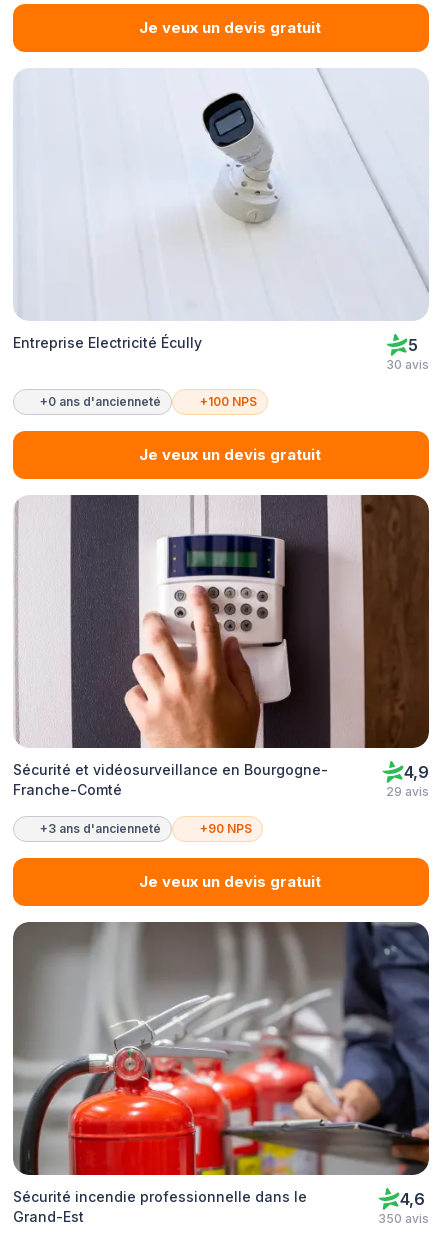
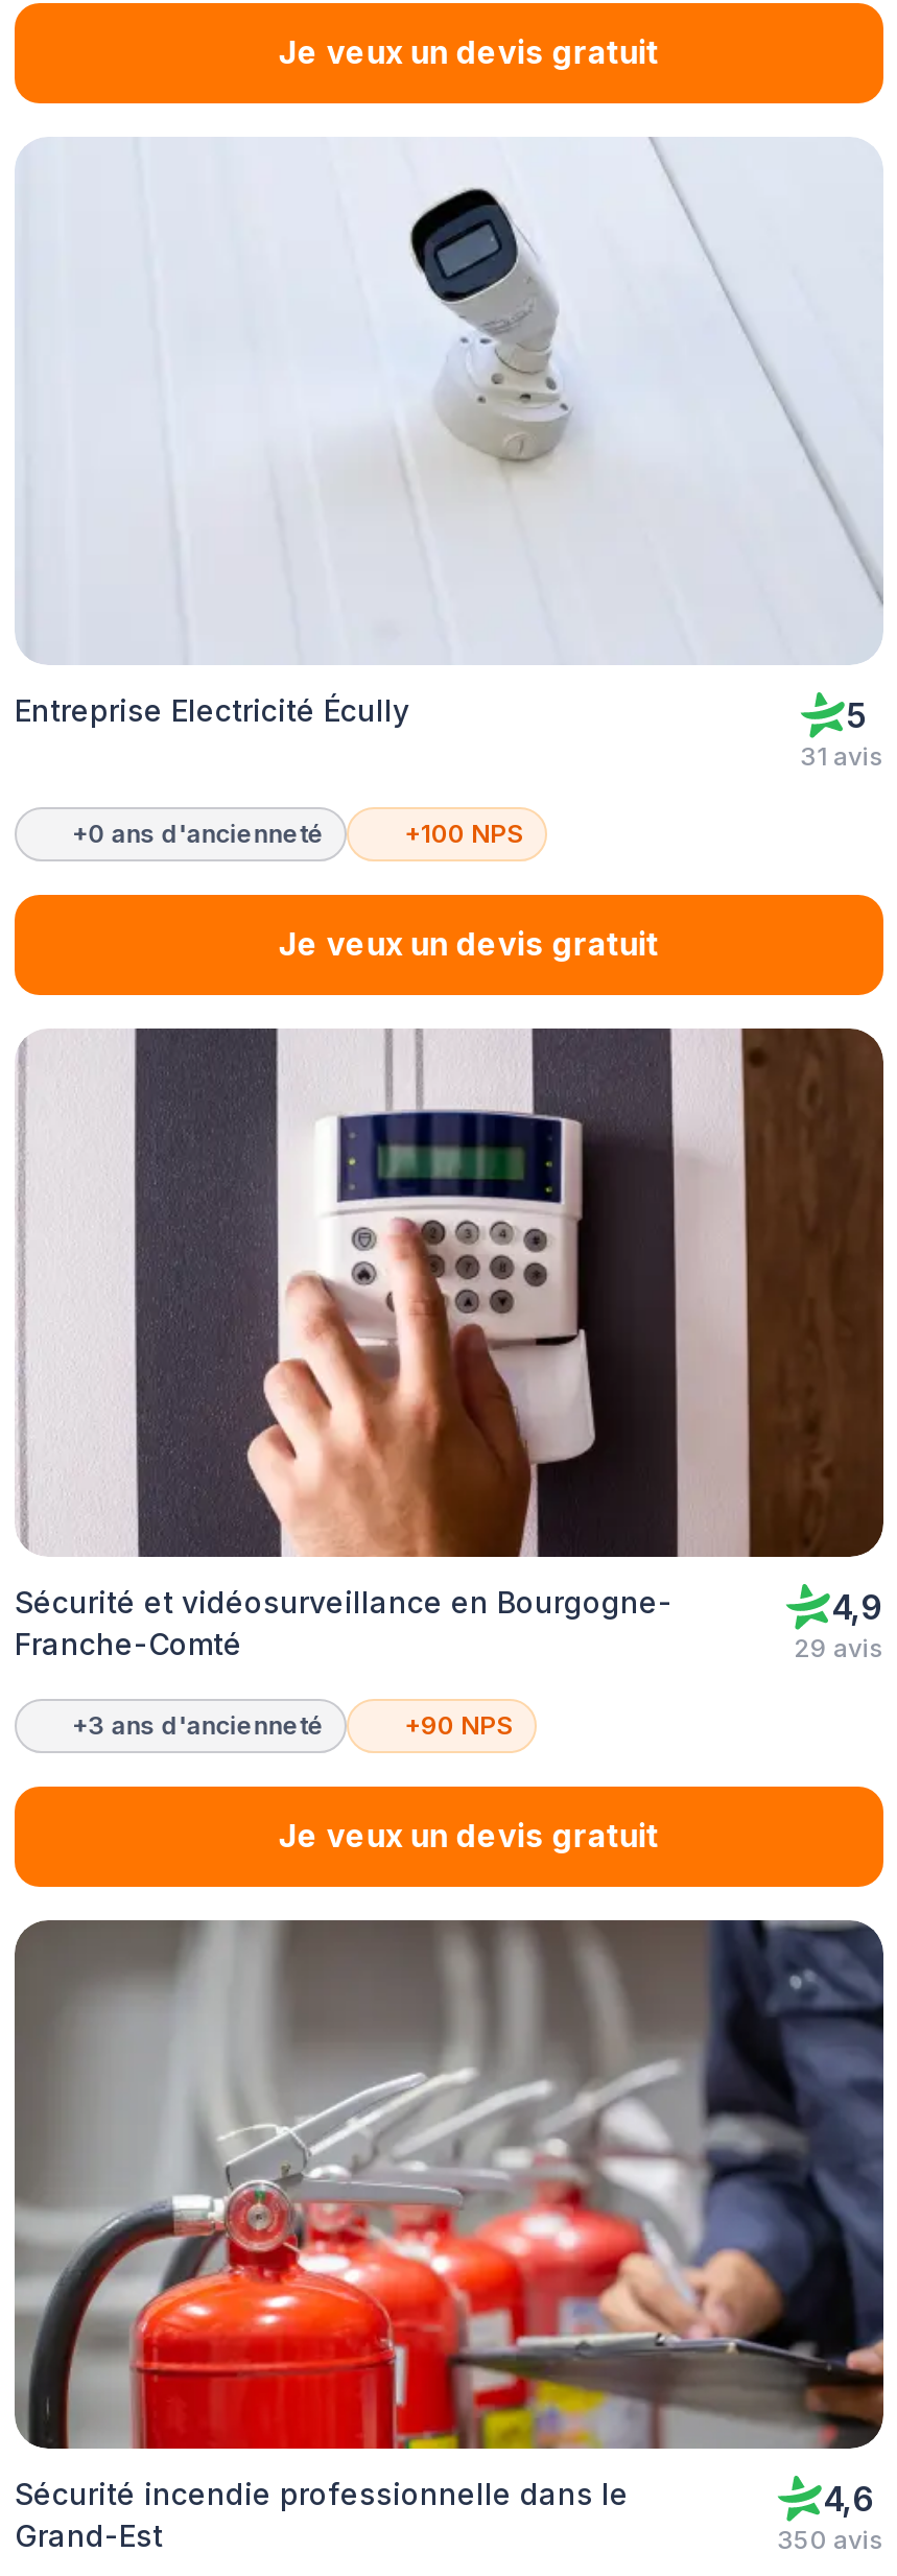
- 30 avis
+ 31 avis
